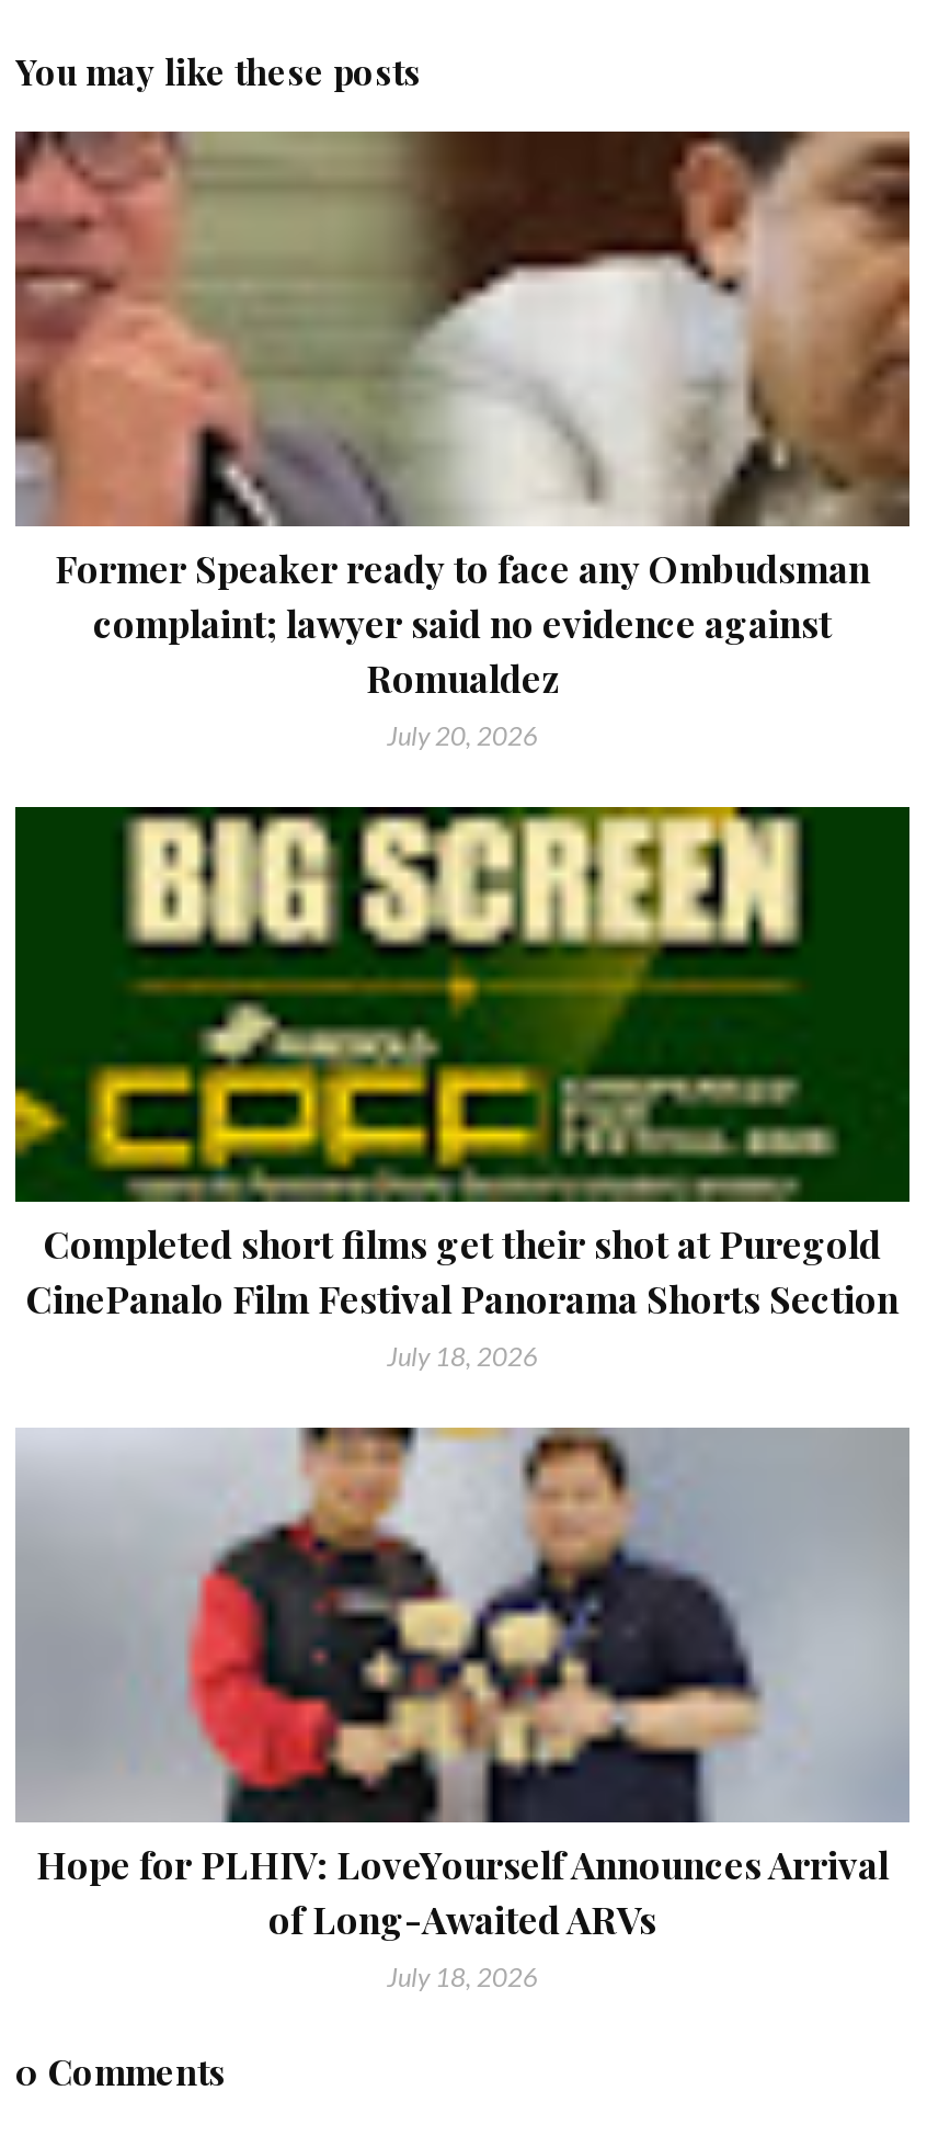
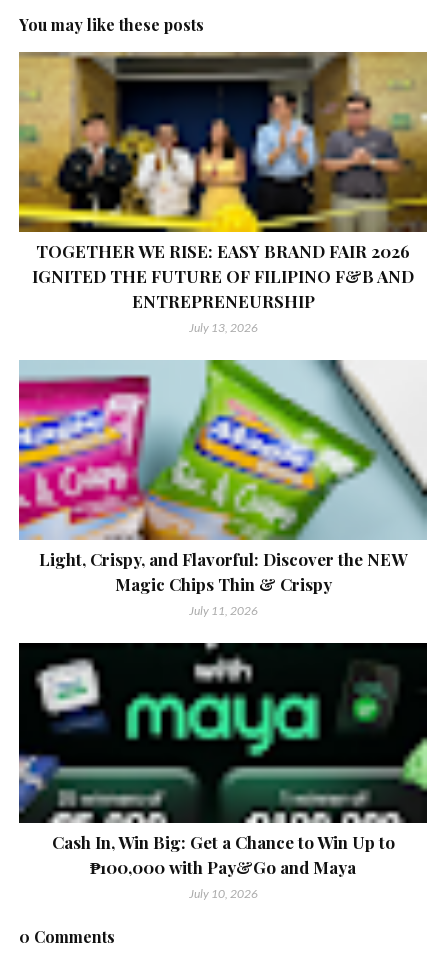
- [image]
- Former Speaker ready to face any Ombudsman
- complaint; lawyer said no evidence against
- Romualdez
- July 20, 2026
+ [image]
+ TOGETHER WE RISE: EASY BRAND FAIR 2026
+ IGNITED THE FUTURE OF FILIPINO F&B AND
+ ENTREPRENEURSHIP
+ July 13, 2026

- [image]
- Completed short films get their shot at Puregold
- CinePanalo Film Festival Panorama Shorts Section
- July 18, 2026
+ [image]
+ Light, Crispy, and Flavorful: Discover the NEW
+ Magic Chips Thin & Crispy
+ July 11, 2026

- [image]
- Hope for PLHIV: LoveYourself Announces Arrival
- of Long-Awaited ARVs
- July 18, 2026
+ [image]
+ Cash In, Win Big: Get a Chance to Win Up to
+ ₱100,000 with Pay&Go and Maya
+ July 10, 2026
